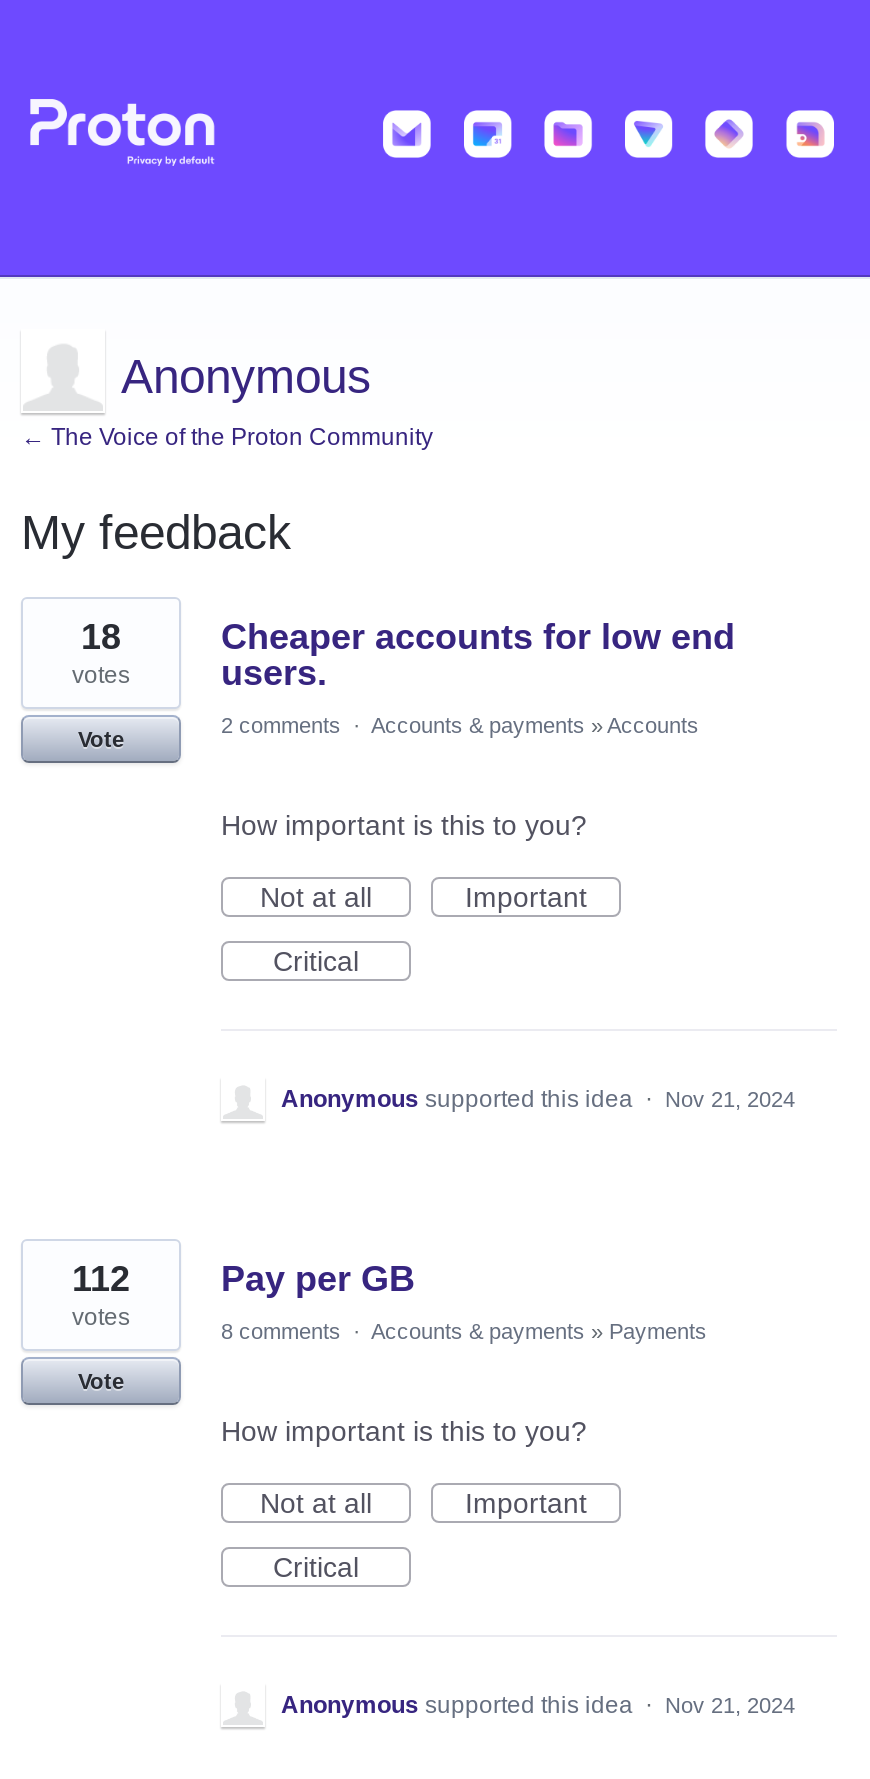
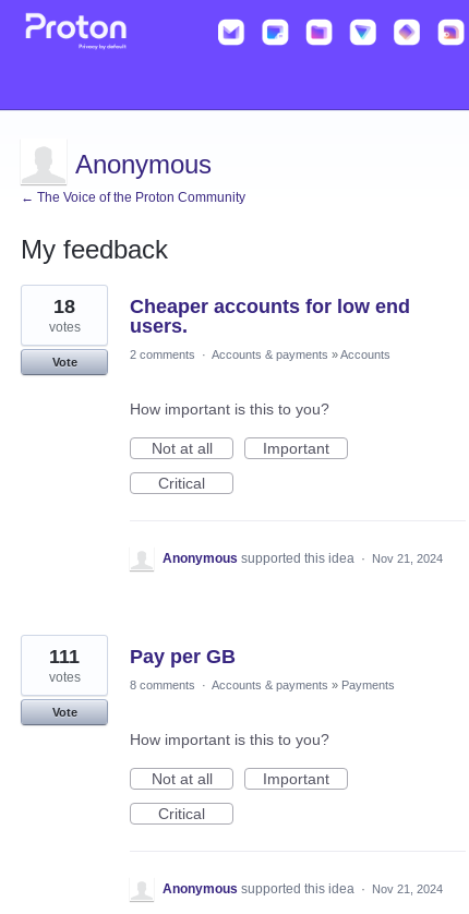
- 112
+ 111
